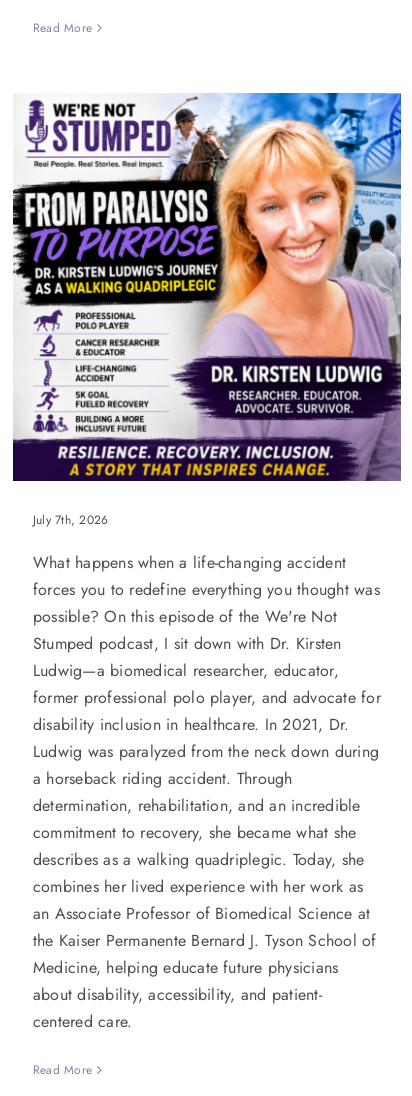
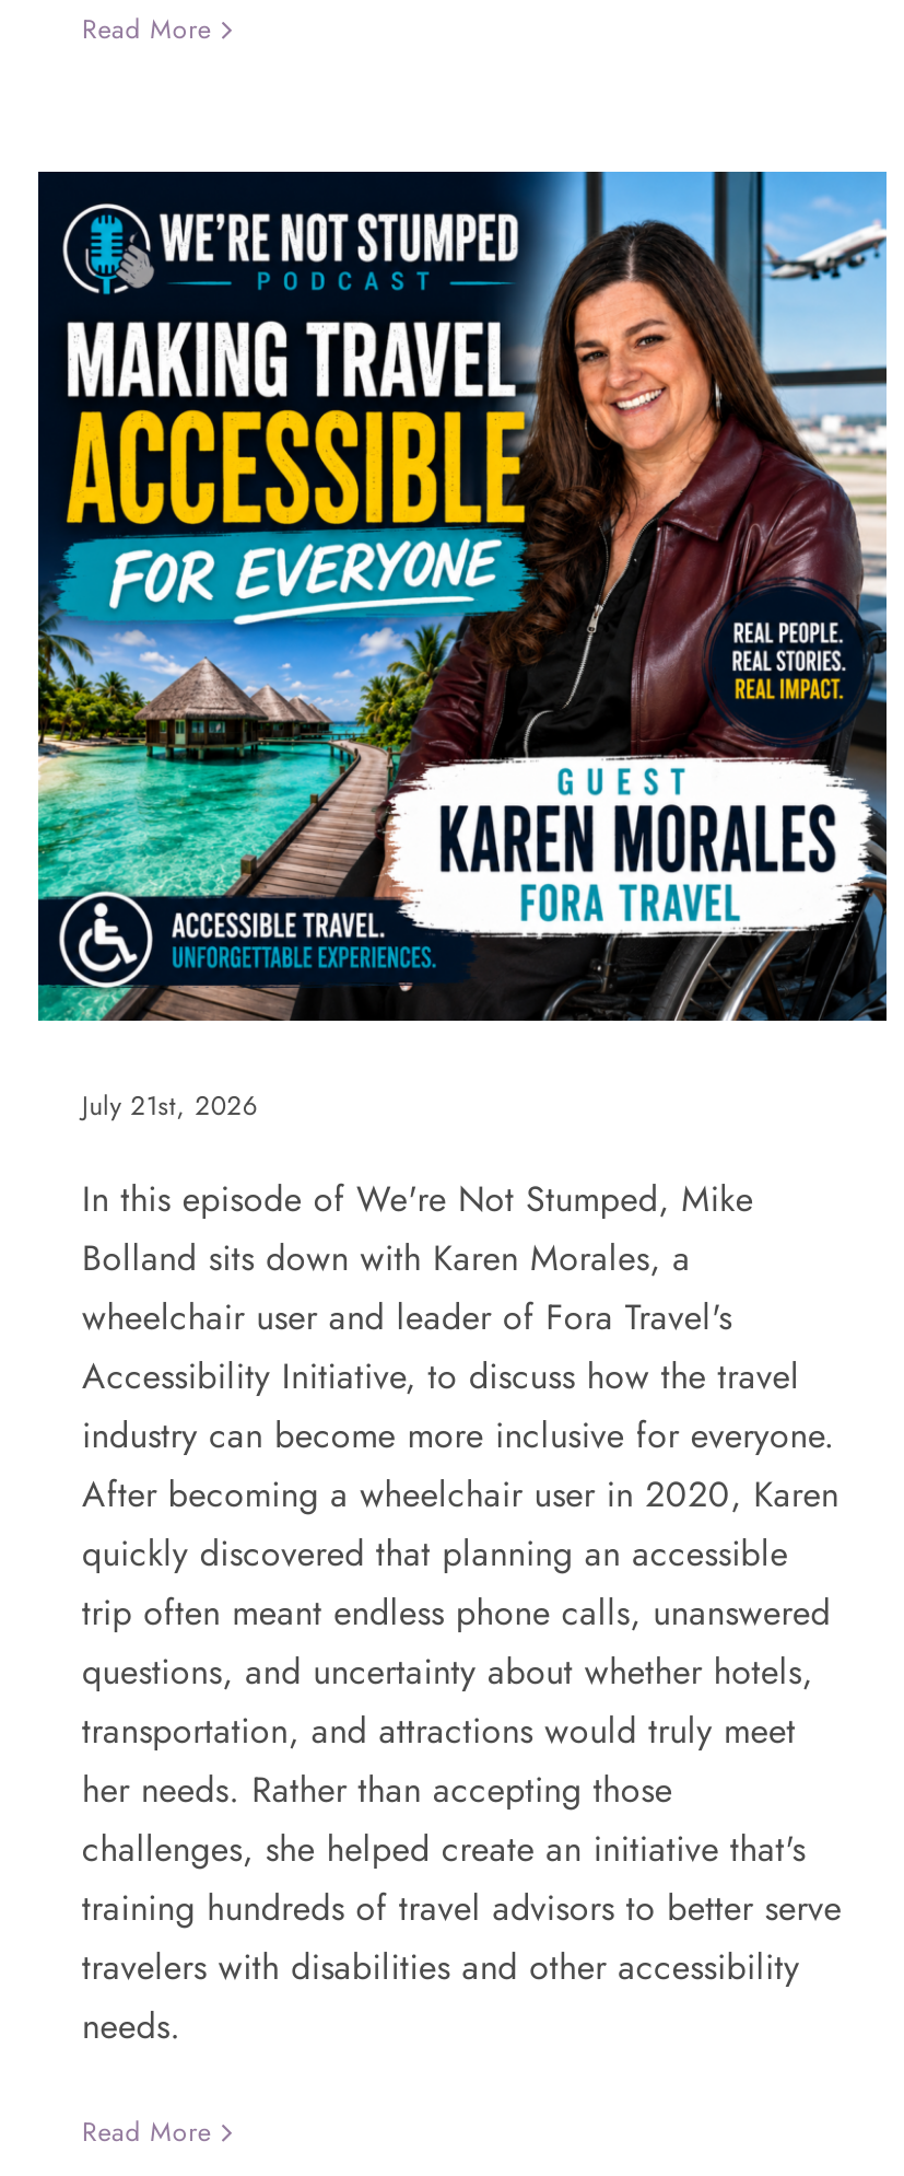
- [image]
- July 7th, 2026
+ [image]
+ July 21st, 2026

- What happens when a life-changing accident
- forces you to redefine everything you thought was
- possible? On this episode of the We're Not
- Stumped podcast, I sit down with Dr. Kirsten
- Ludwig—a biomedical researcher, educator,
- former professional polo player, and advocate for
- disability inclusion in healthcare. In 2021, Dr.
- Ludwig was paralyzed from the neck down during
- a horseback riding accident. Through
- determination, rehabilitation, and an incredible
- commitment to recovery, she became what she
- describes as a walking quadriplegic. Today, she
- combines her lived experience with her work as
- an Associate Professor of Biomedical Science at
- the Kaiser Permanente Bernard J. Tyson School of
- Medicine, helping educate future physicians
- about disability, accessibility, and patient-
- centered care.
+ In this episode of We're Not Stumped, Mike
+ Bolland sits down with Karen Morales, a
+ wheelchair user and leader of Fora Travel's
+ Accessibility Initiative, to discuss how the travel
+ industry can become more inclusive for everyone.
+ After becoming a wheelchair user in 2020, Karen
+ quickly discovered that planning an accessible
+ trip often meant endless phone calls, unanswered
+ questions, and uncertainty about whether hotels,
+ transportation, and attractions would truly meet
+ her needs. Rather than accepting those
+ challenges, she helped create an initiative that's
+ training hundreds of travel advisors to better serve
+ travelers with disabilities and other accessibility
+ needs.
